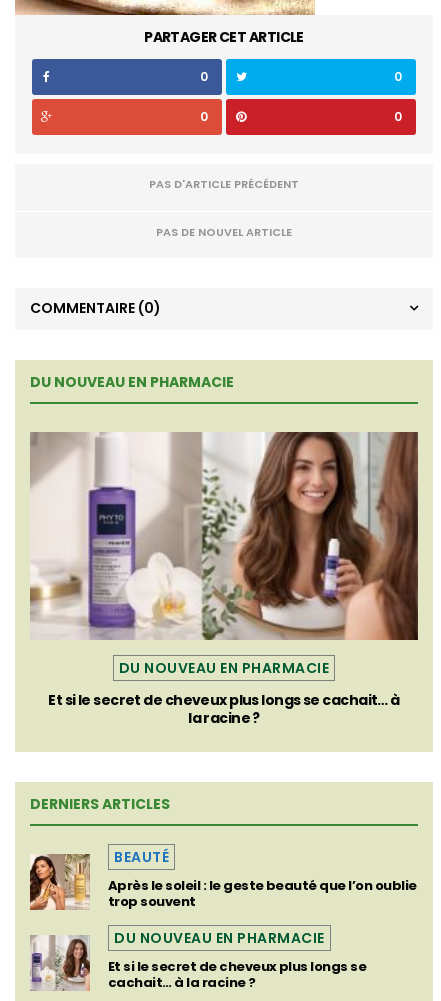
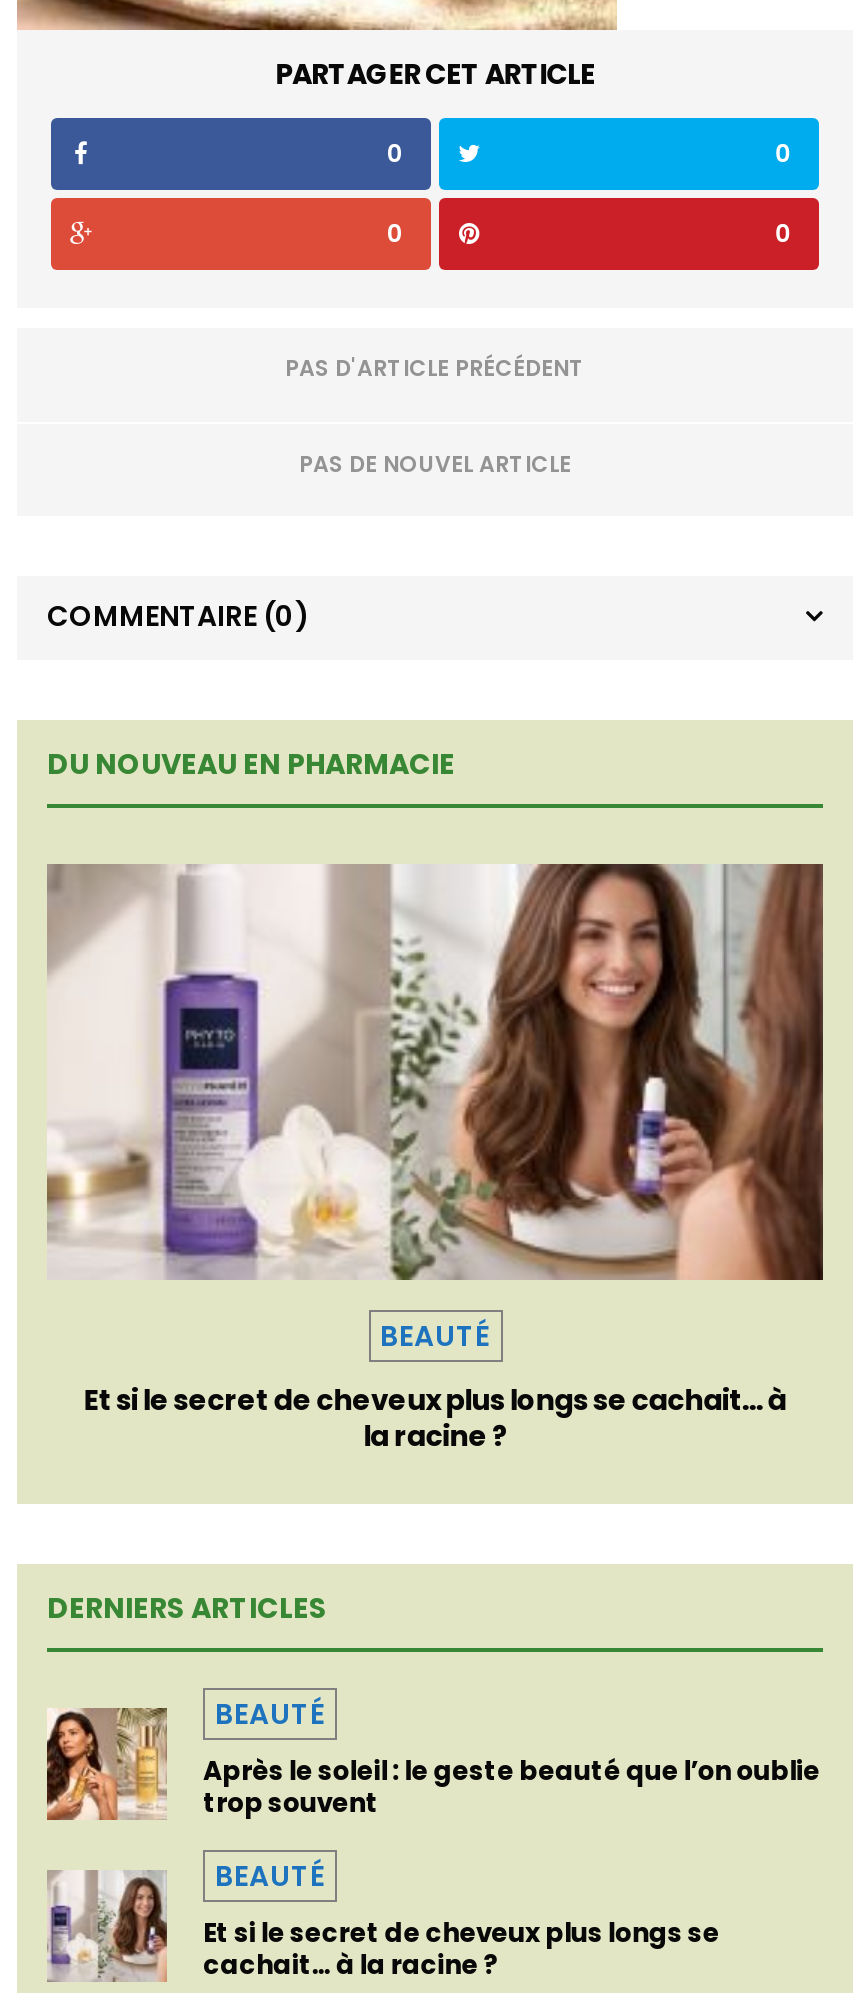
- DU NOUVEAU EN PHARMACIE
+ BEAUTÉ

- DU NOUVEAU EN PHARMACIE
+ BEAUTÉ
